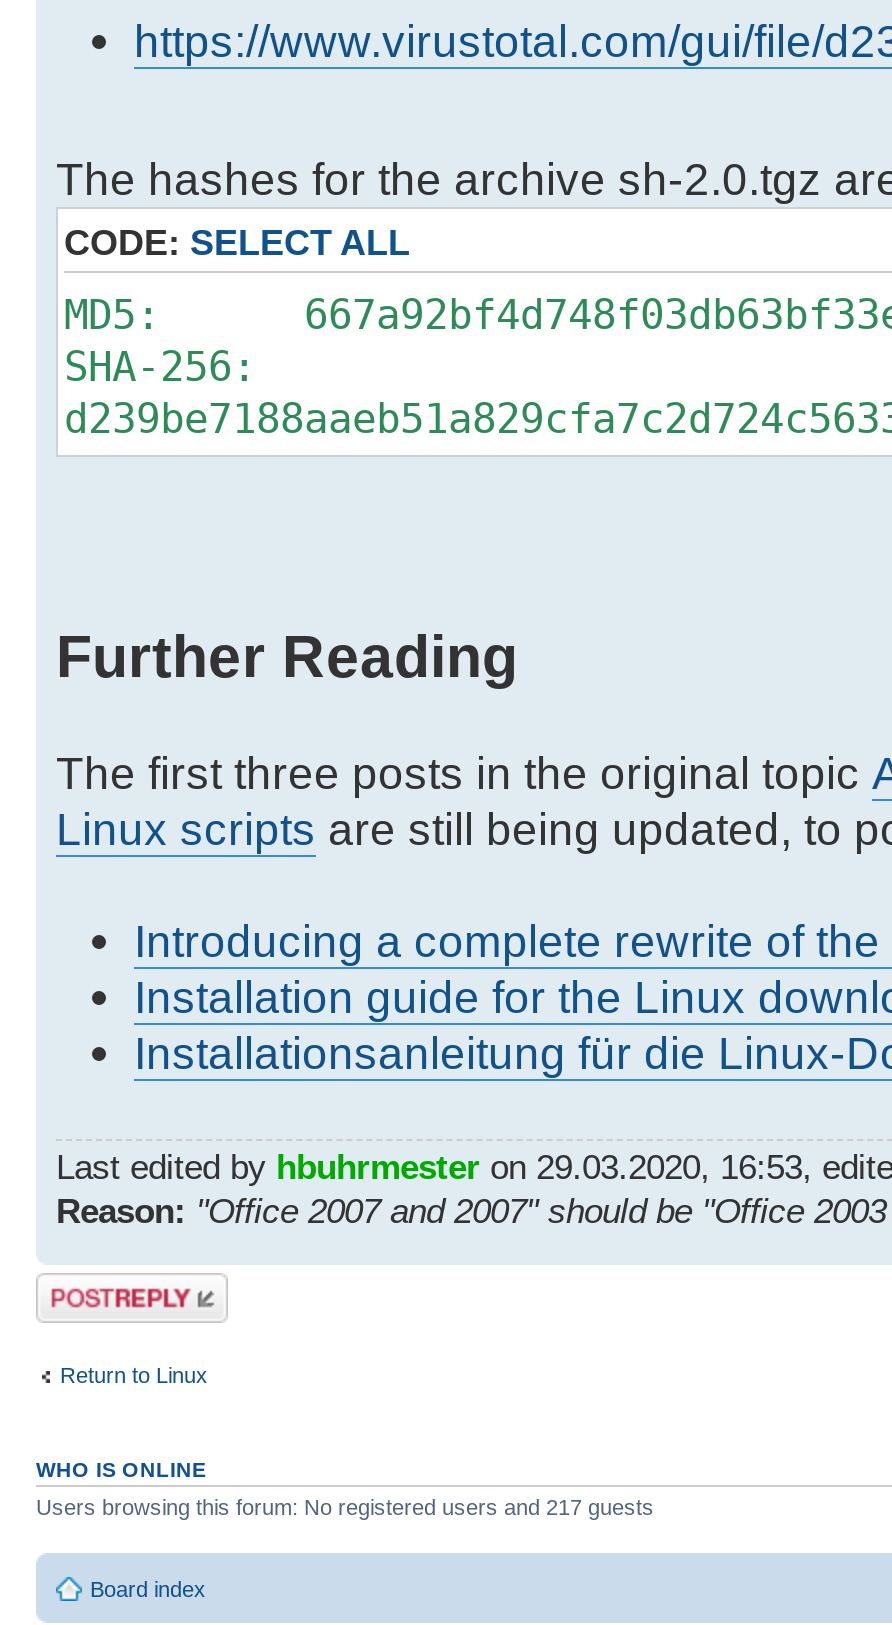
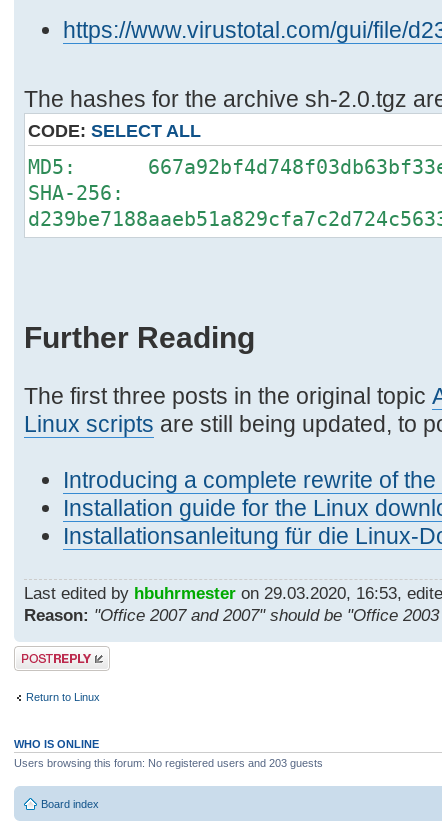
- Users browsing this forum: No registered users and 217 guests
+ Users browsing this forum: No registered users and 203 guests
